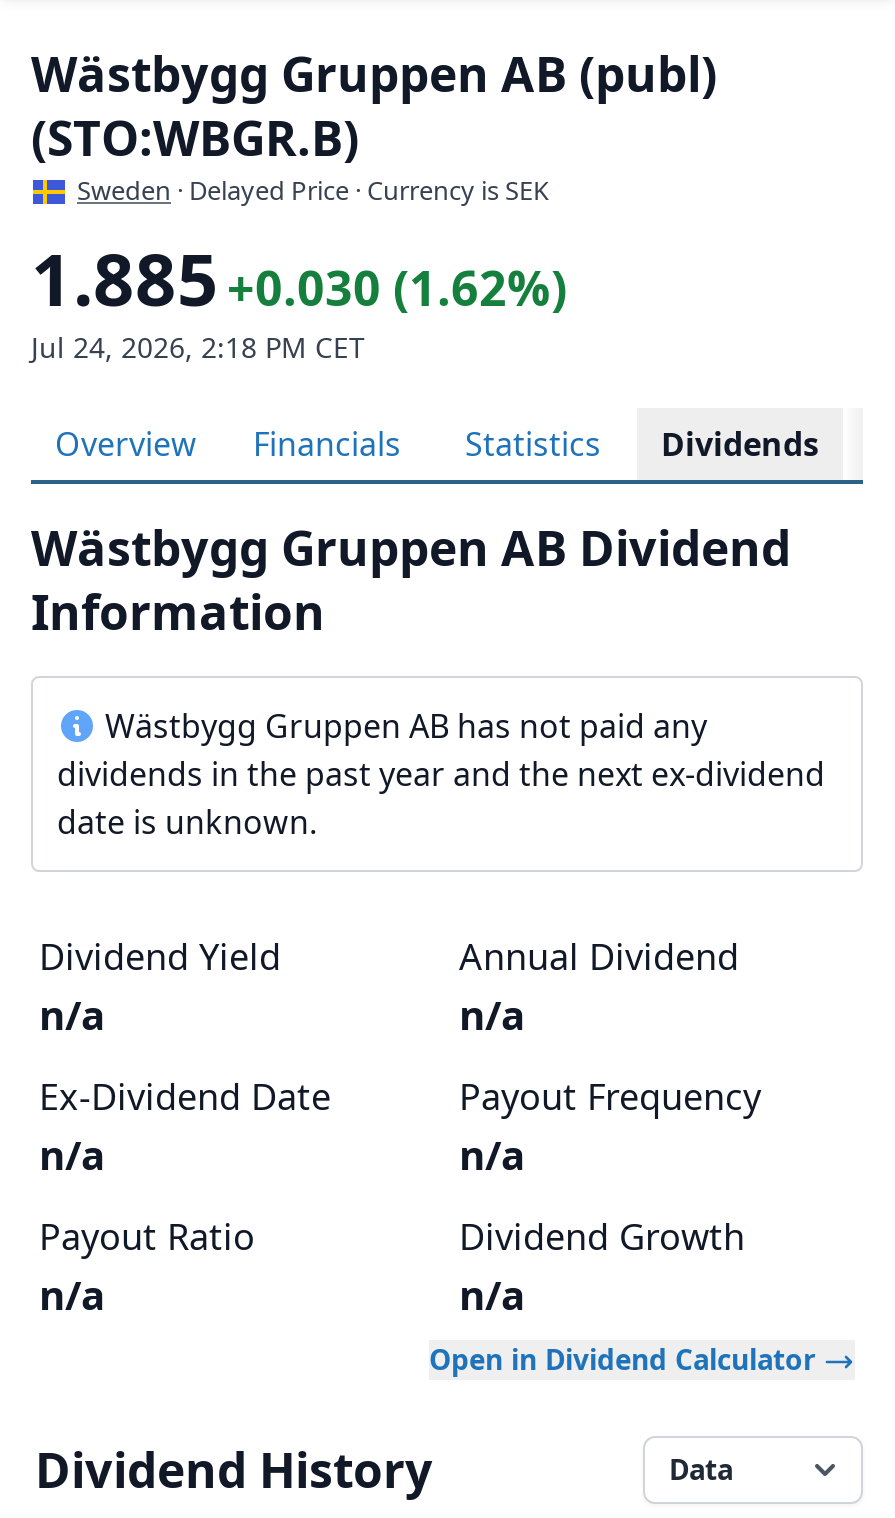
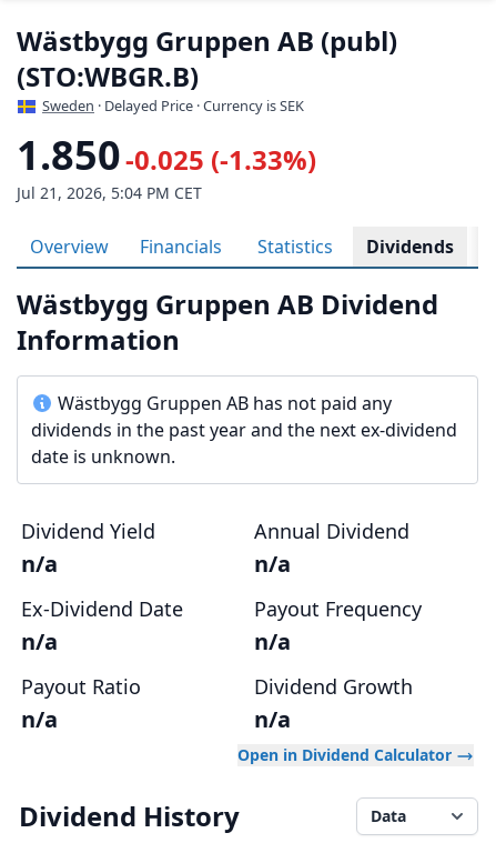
- 1.885 +0.030 (1.62%)
+ 1.850 -0.025 (-1.33%)

- Jul 24, 2026, 2:18 PM CET
+ Jul 21, 2026, 5:04 PM CET
